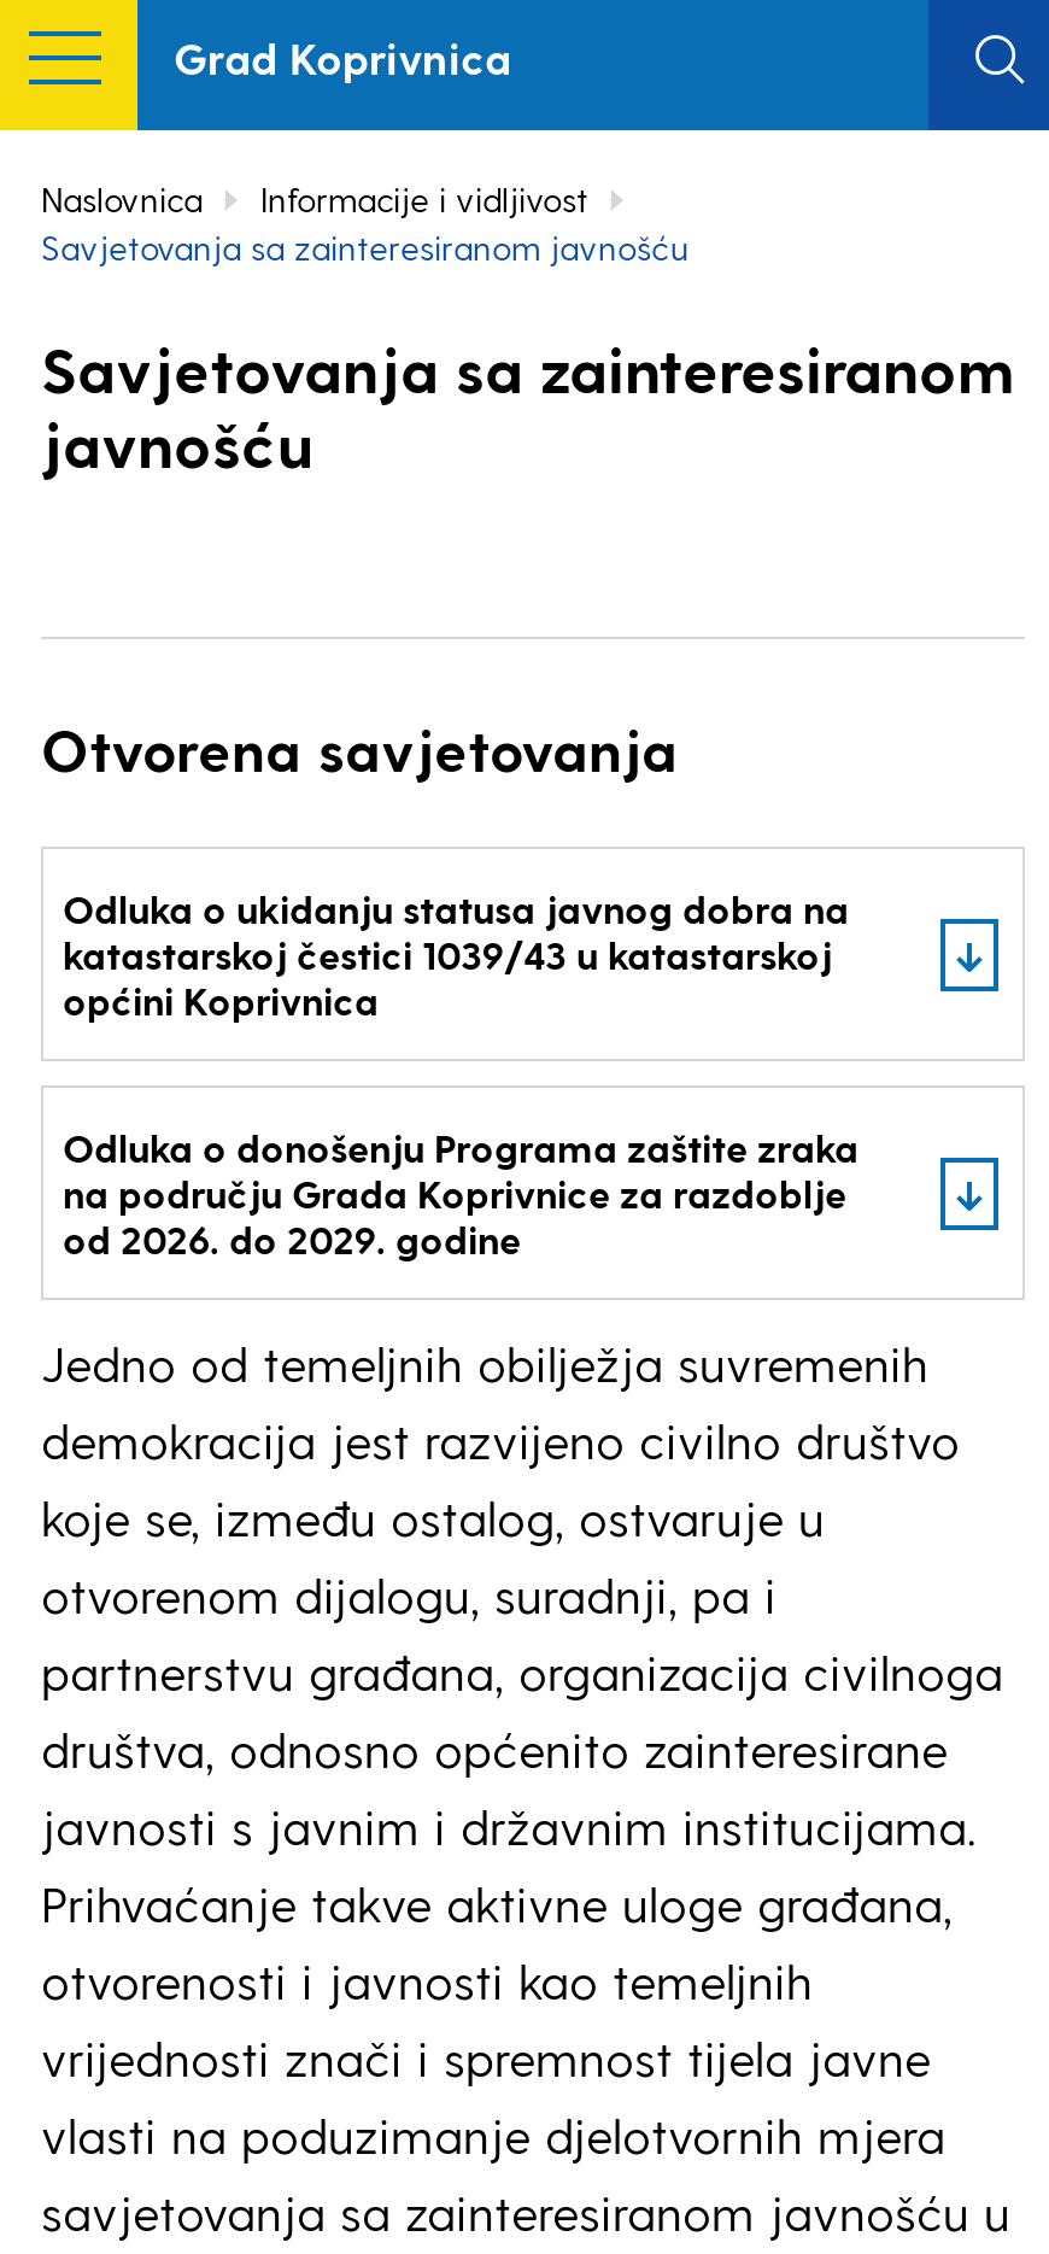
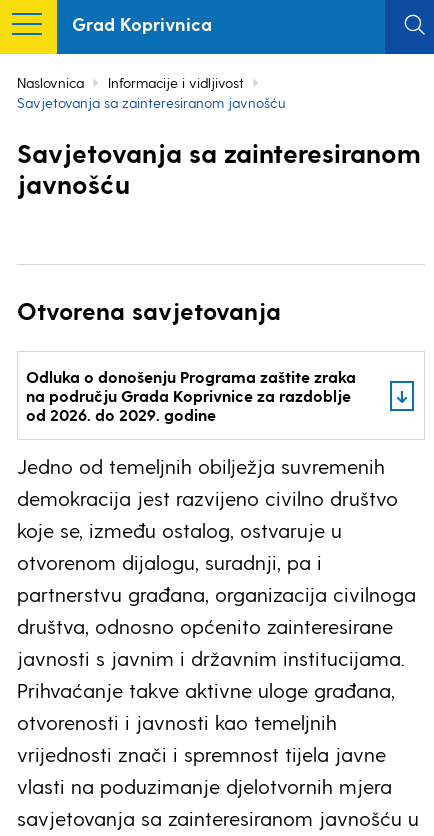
- Odluka o ukidanju statusa javnog dobra na
- katastarskoj čestici 1039/43 u katastarskoj
- općini Koprivnica
